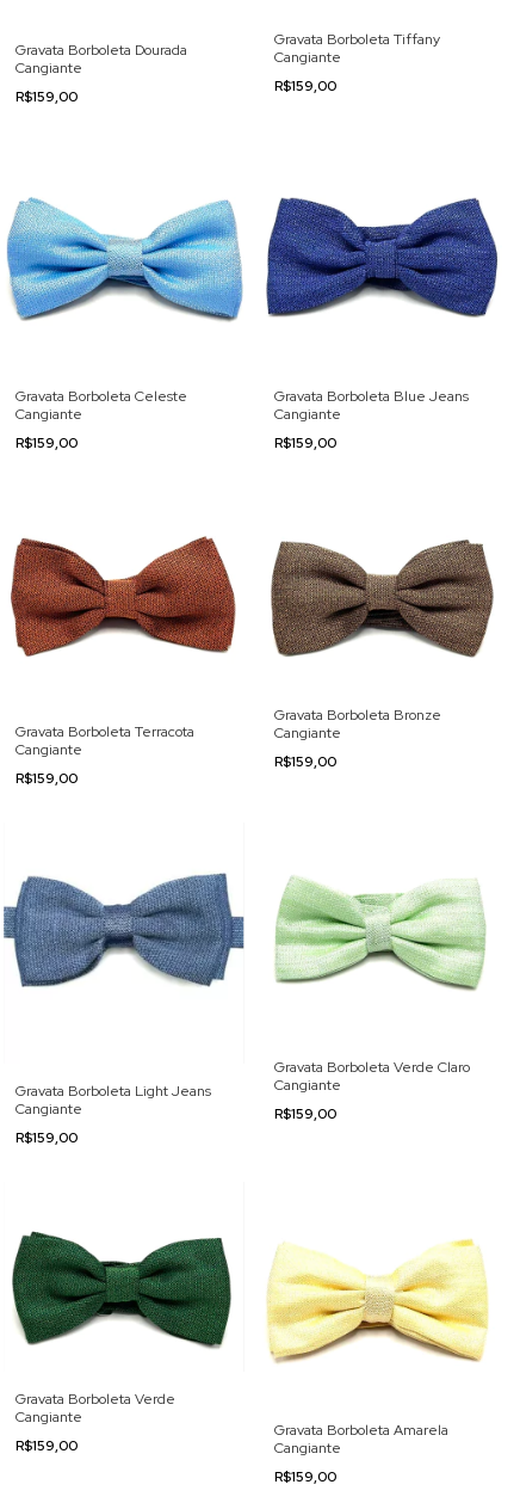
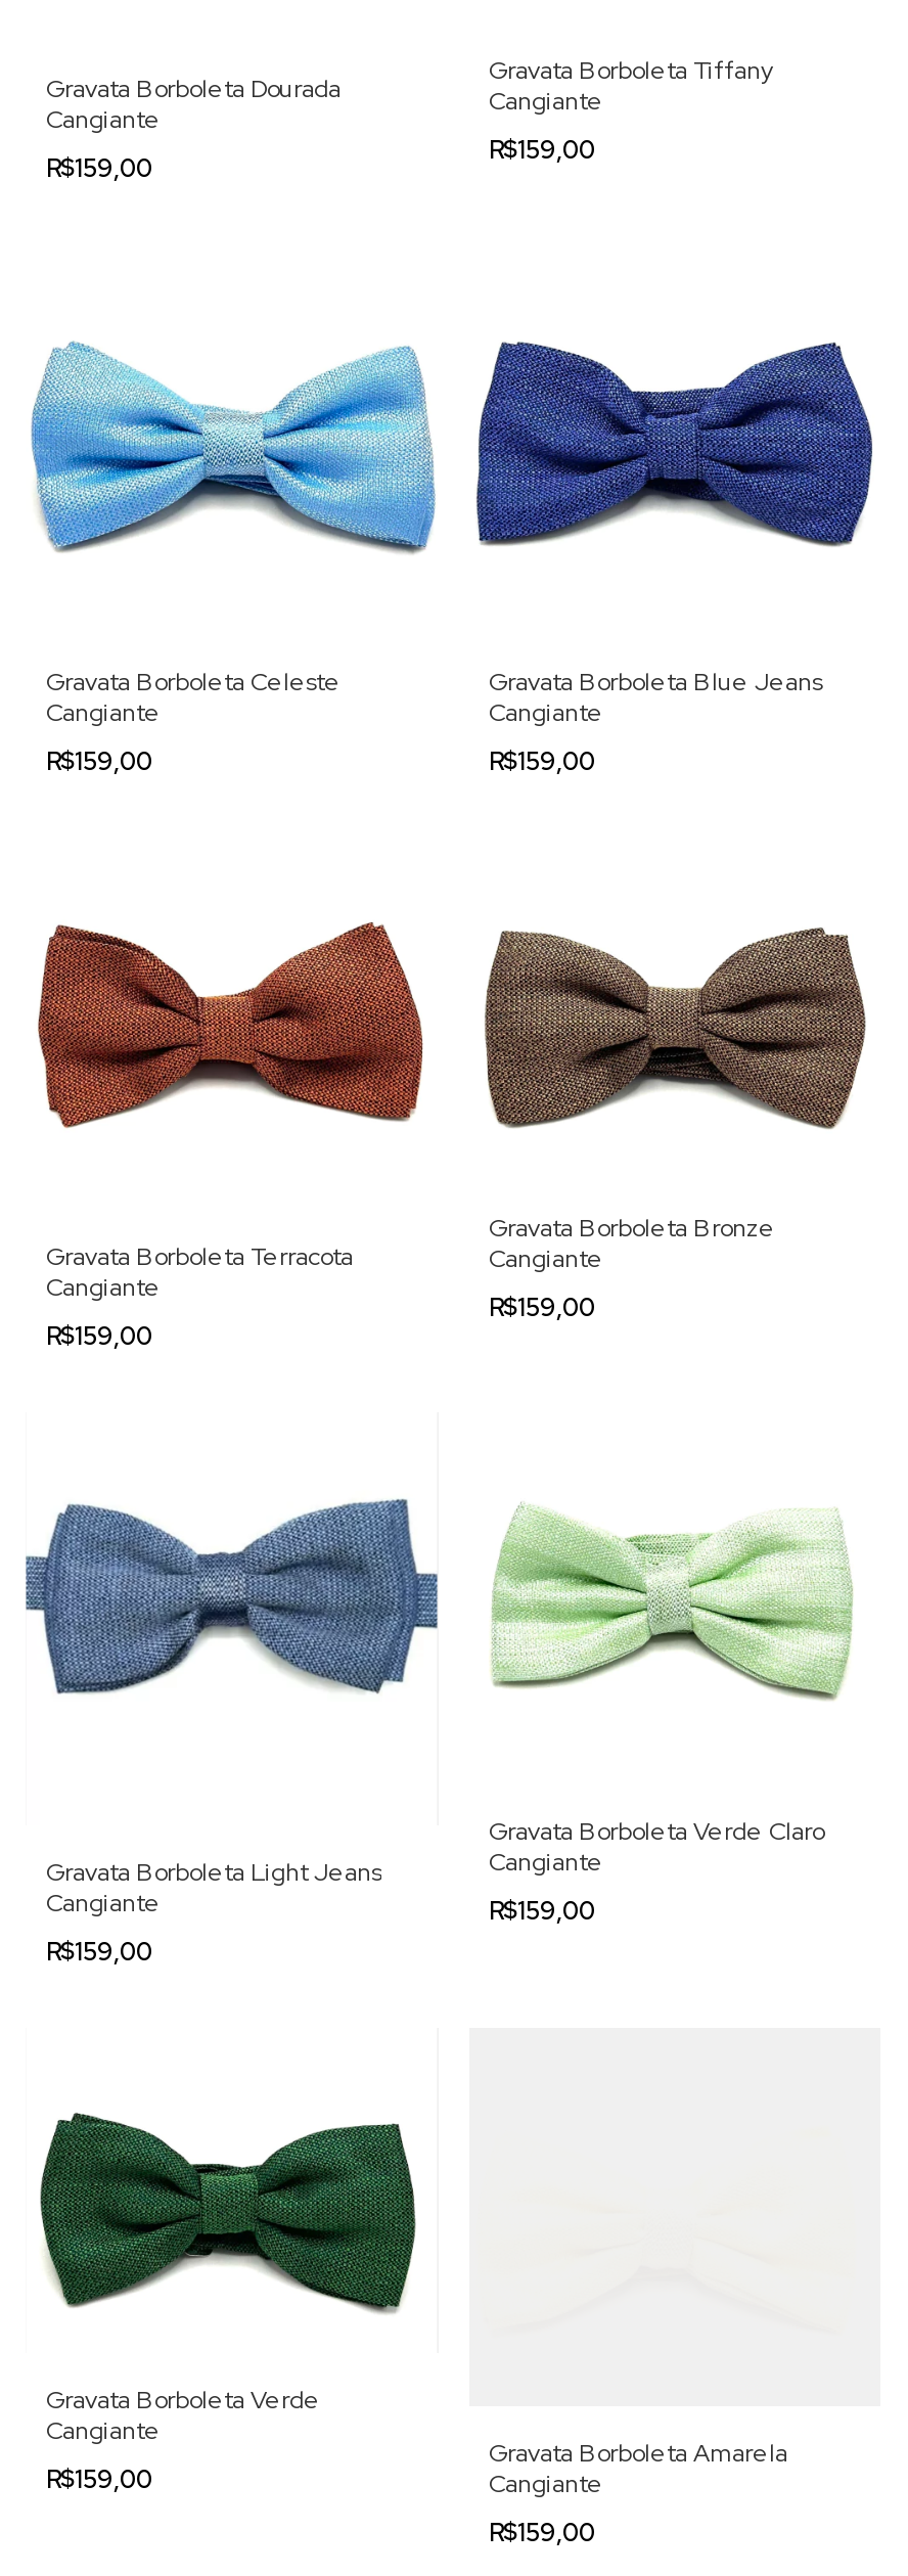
- [image]
